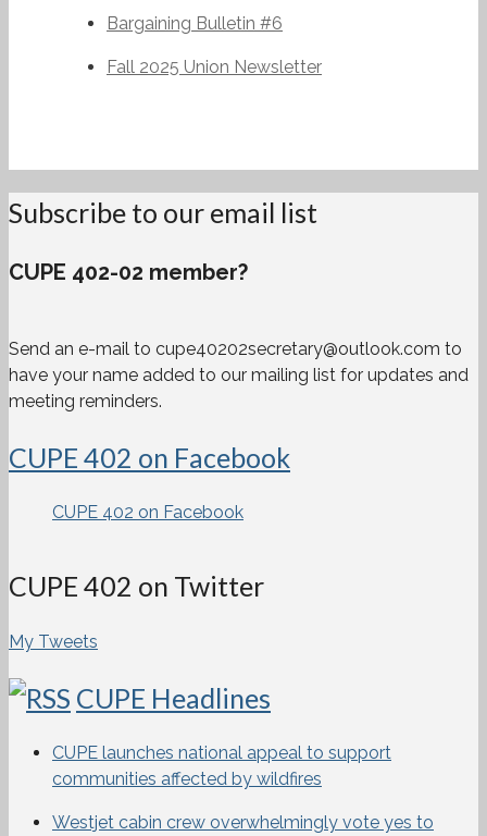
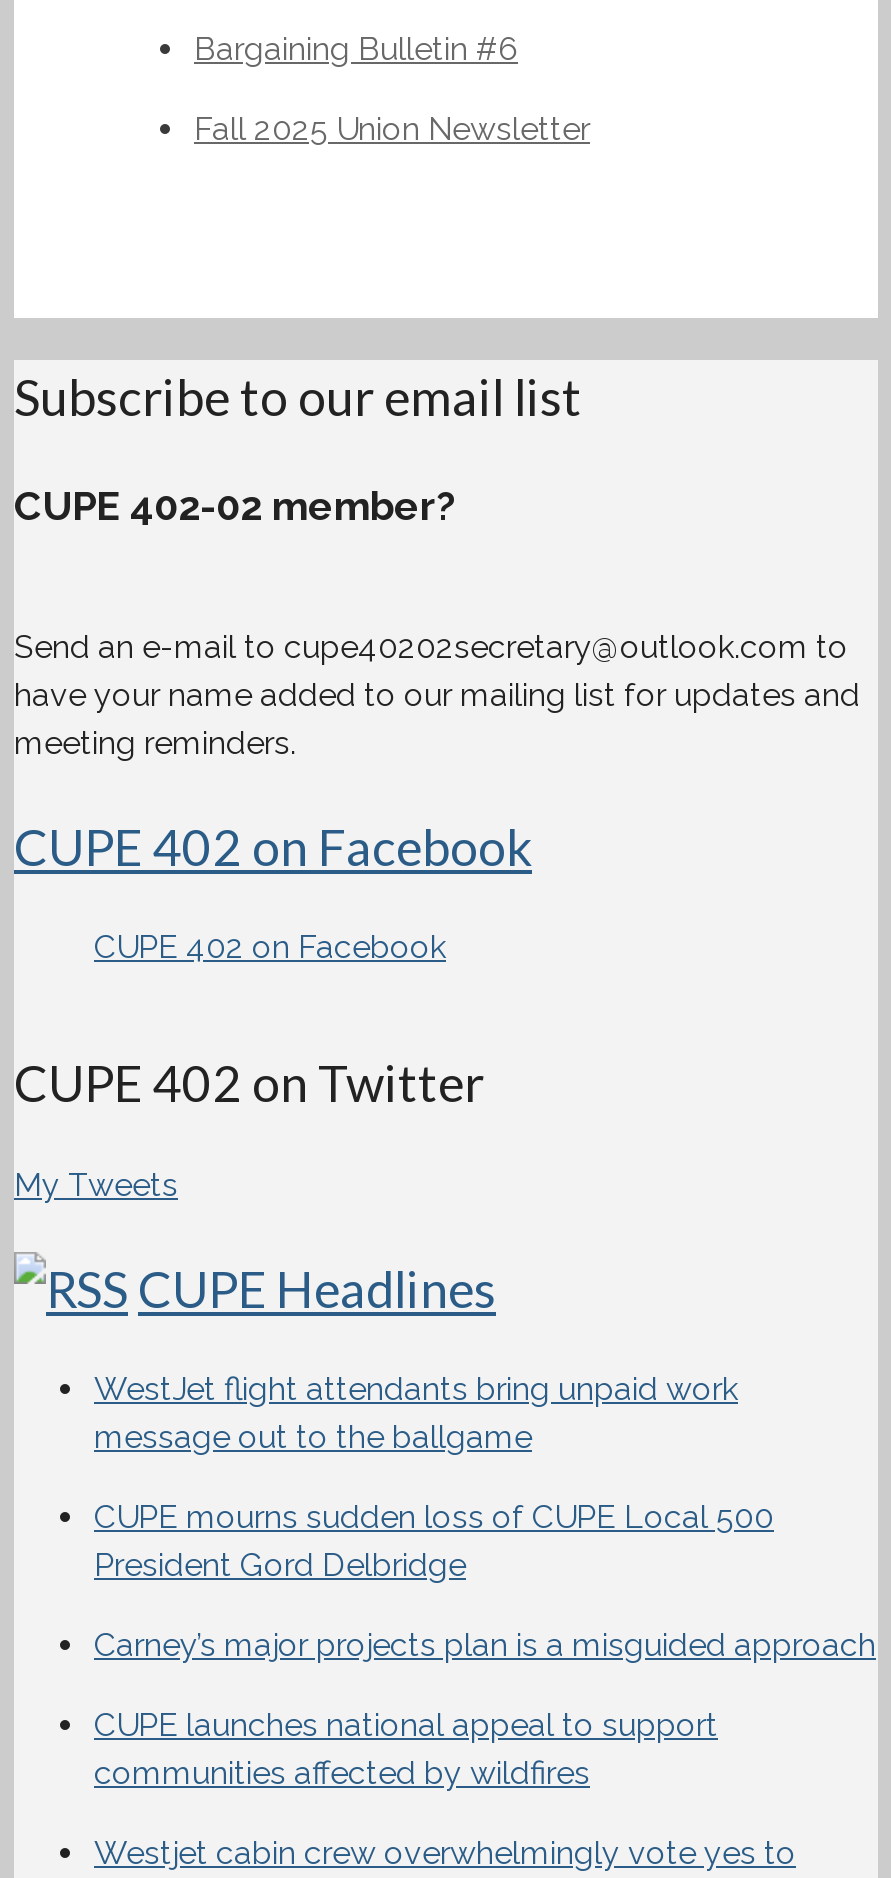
+ WestJet flight attendants bring unpaid work
+ message out to the ballgame
+ CUPE mourns sudden loss of CUPE Local 500
+ President Gord Delbridge
+ Carney’s major projects plan is a misguided approach
